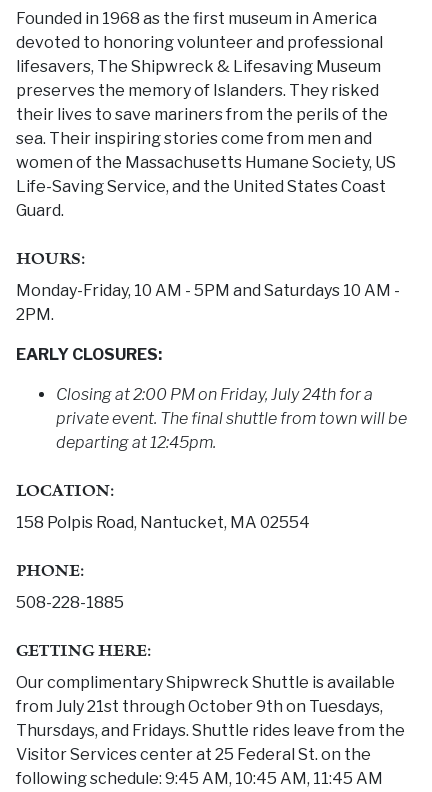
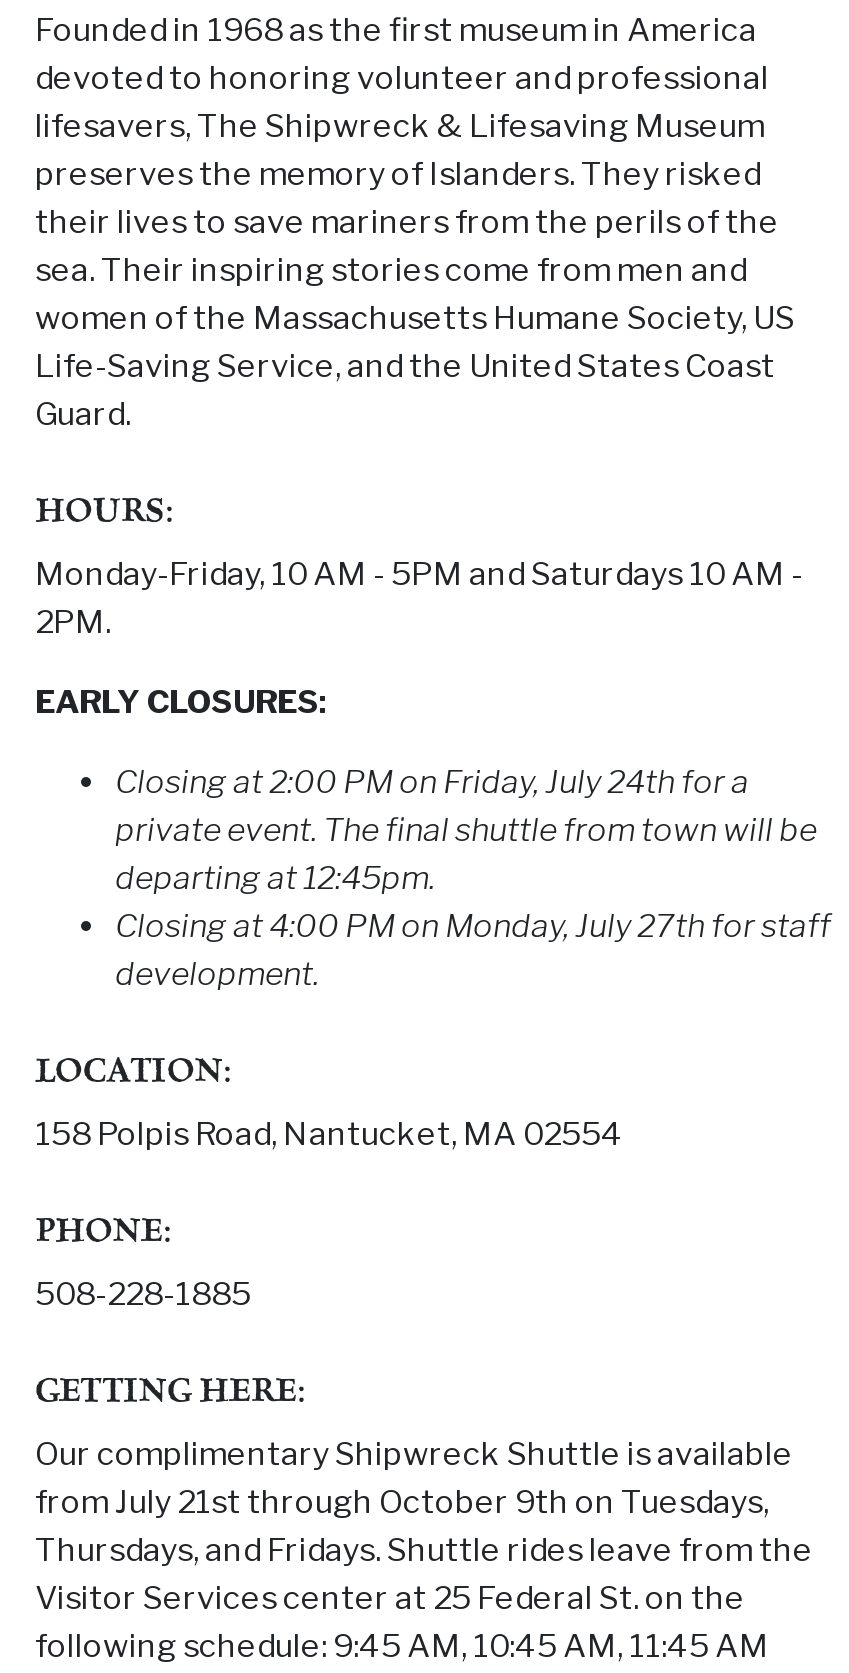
+ Closing at 4:00 PM on Monday, July 27th for staff
+ development.
